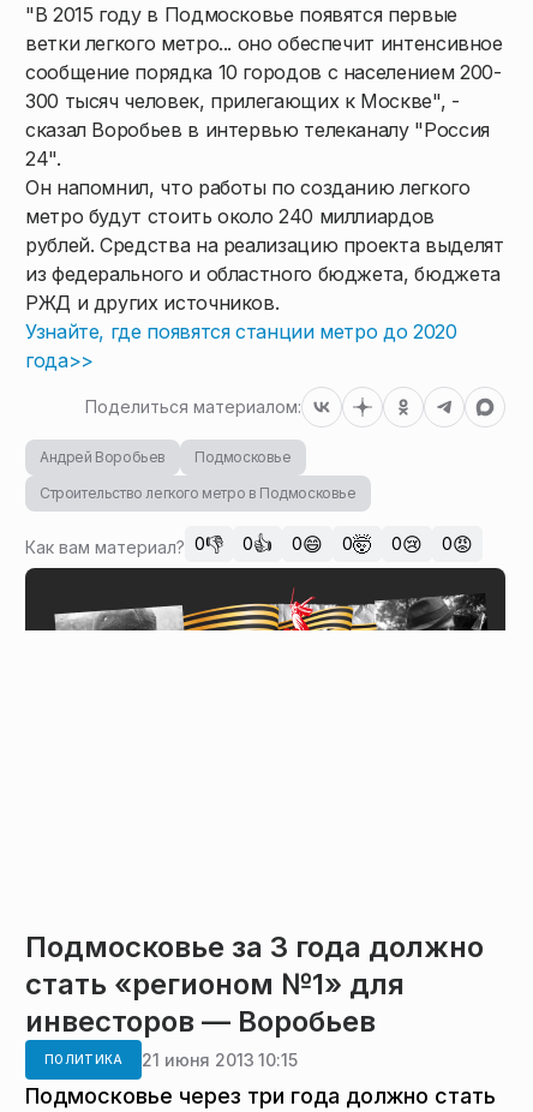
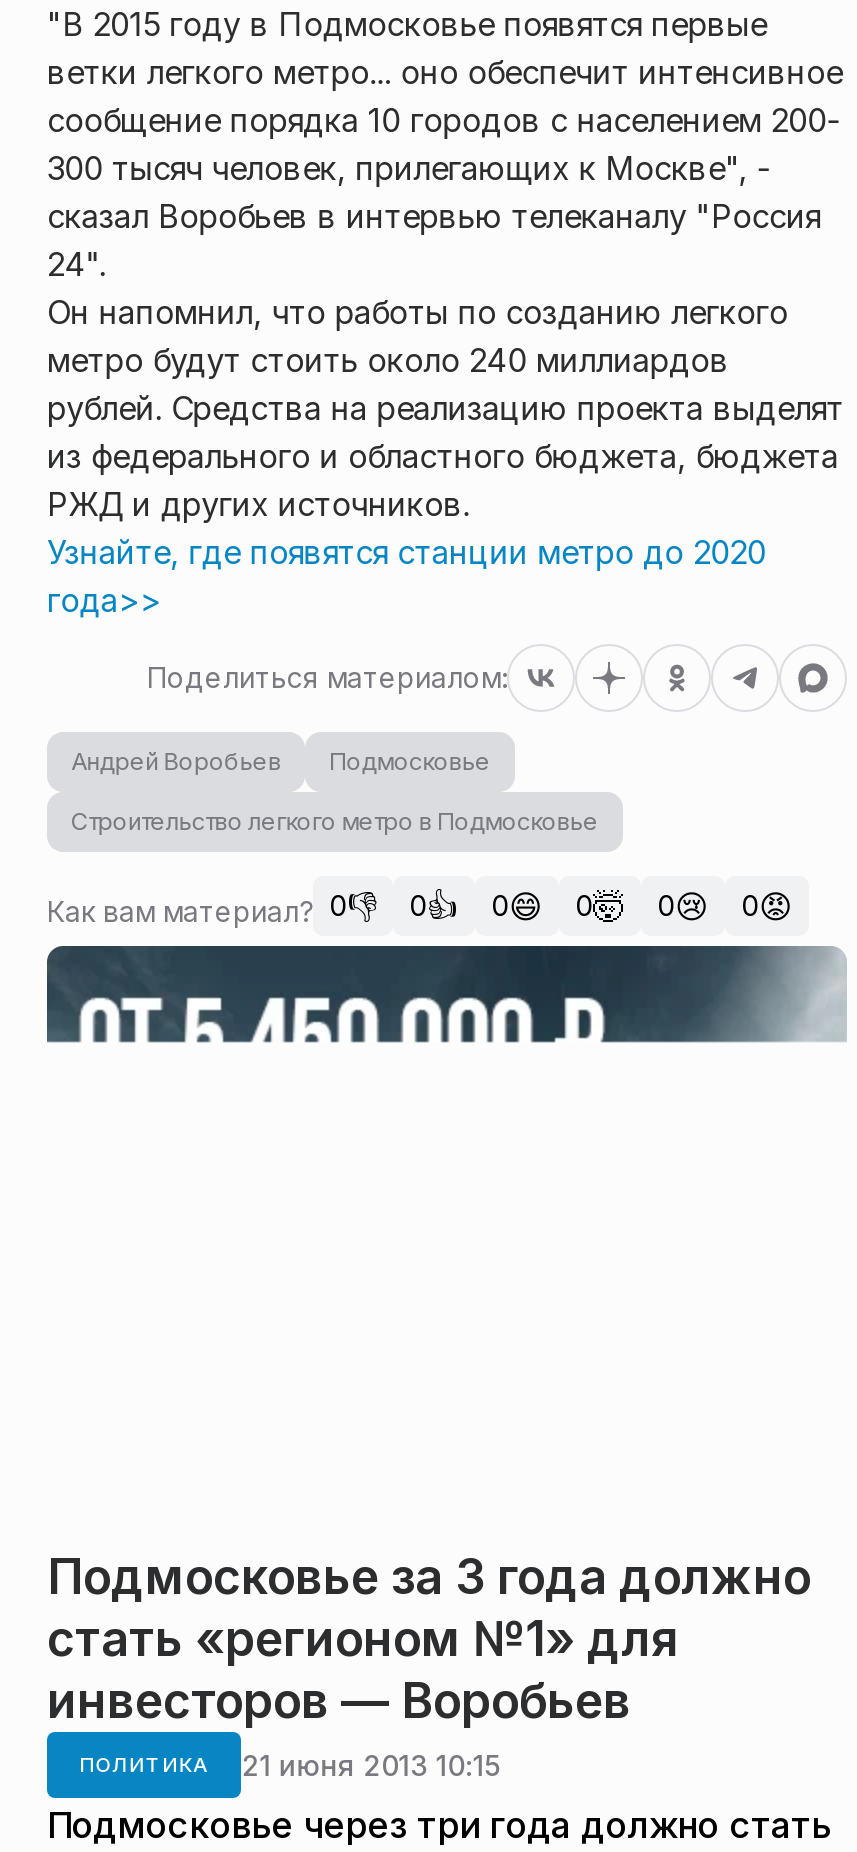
- [image]
+ [image]
